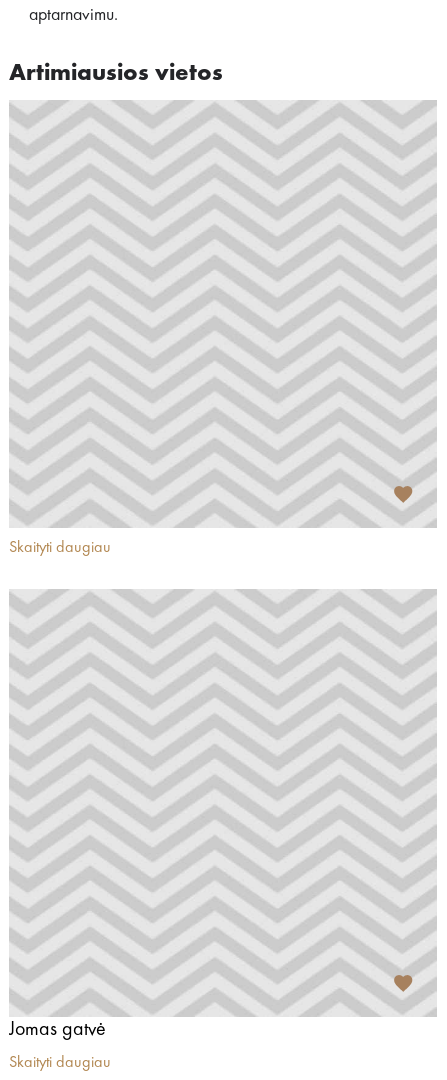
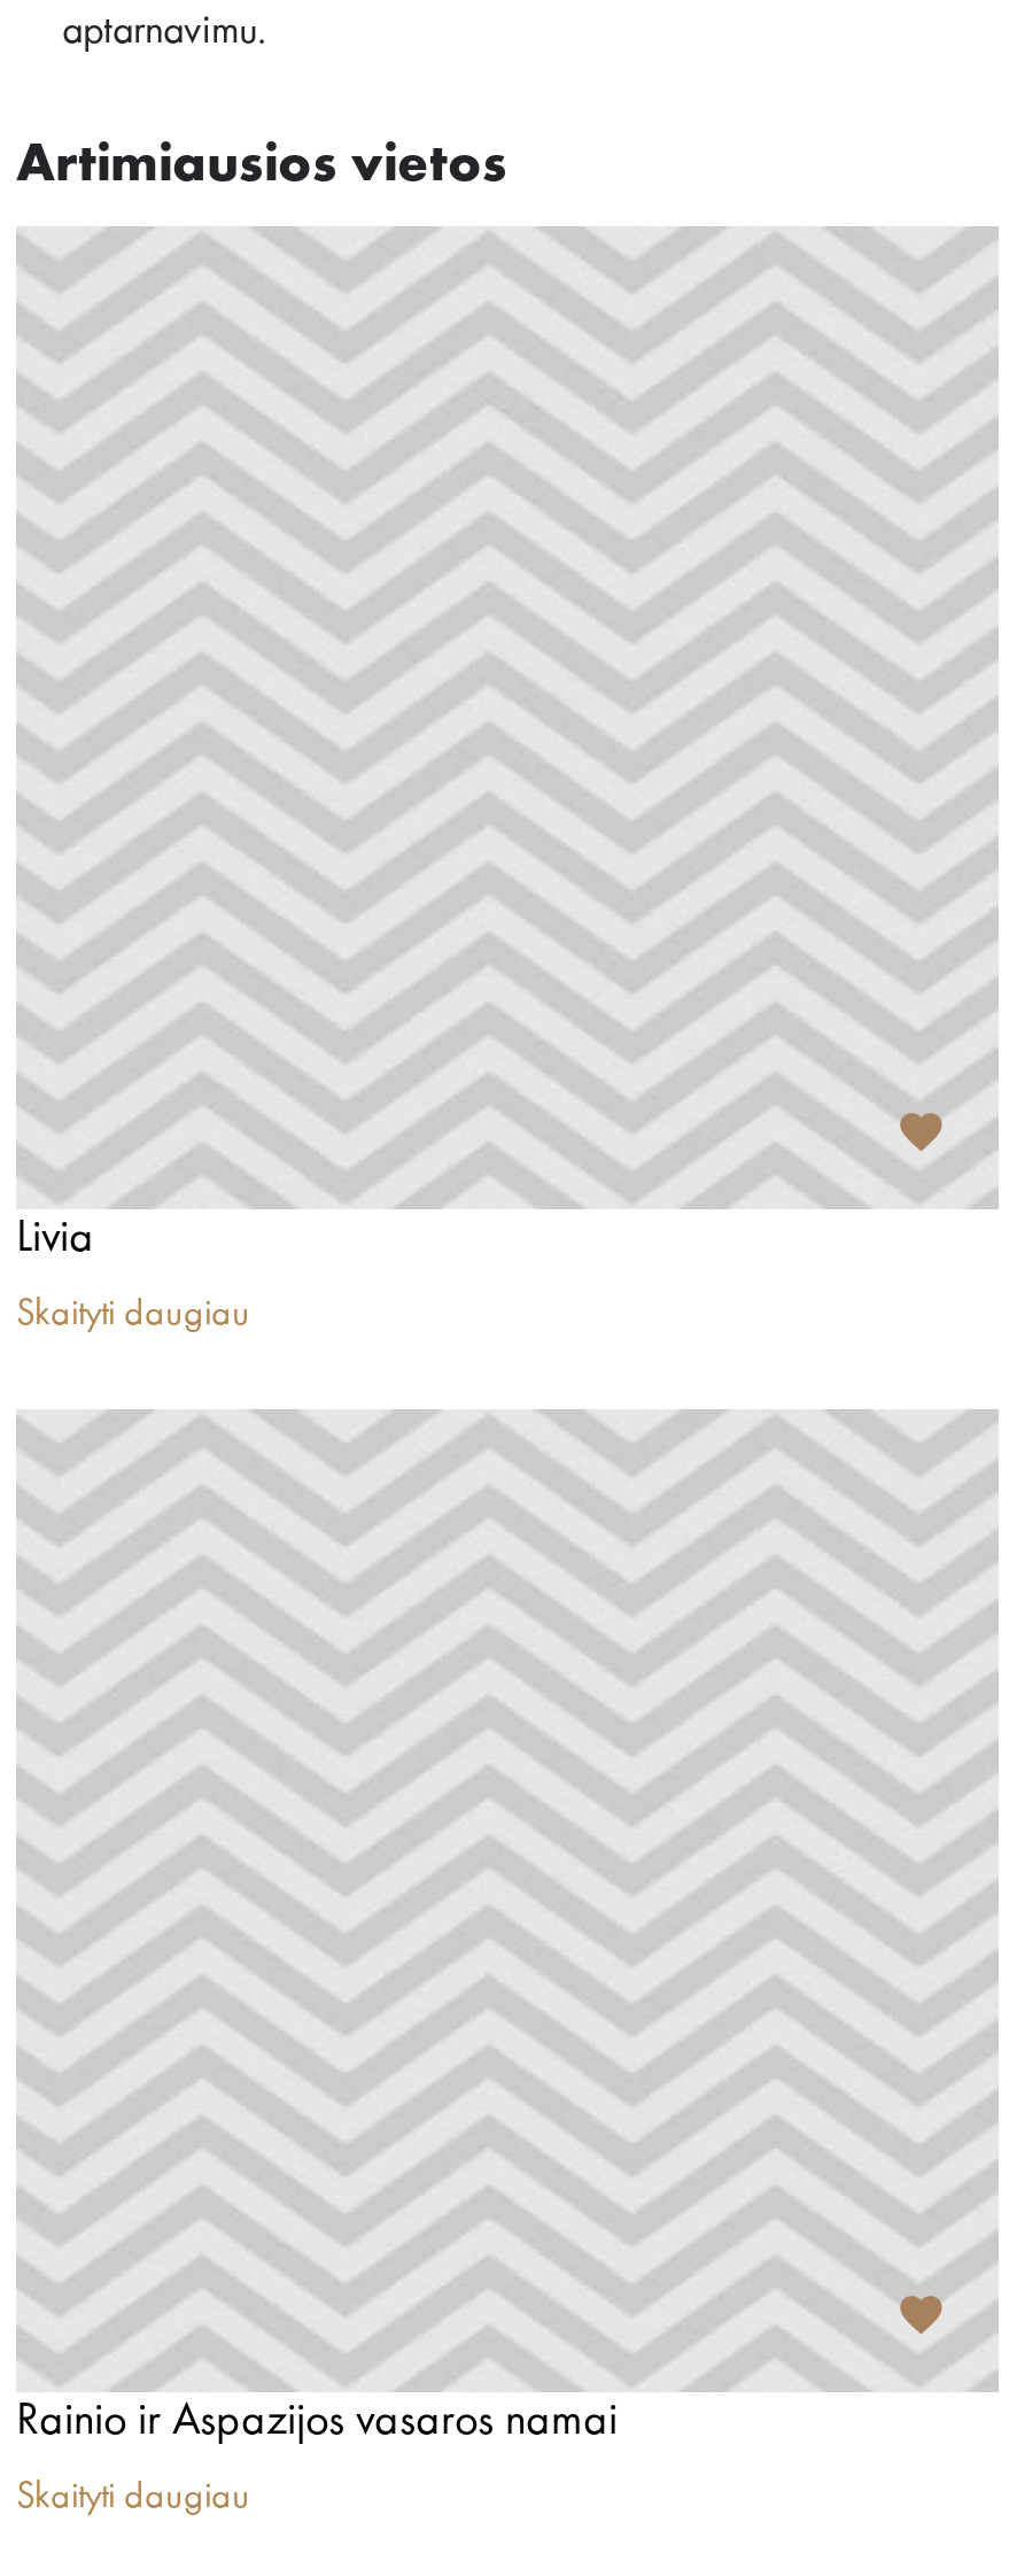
+ Livia

- Jomas gatvė
+ Rainio ir Aspazijos vasaros namai
